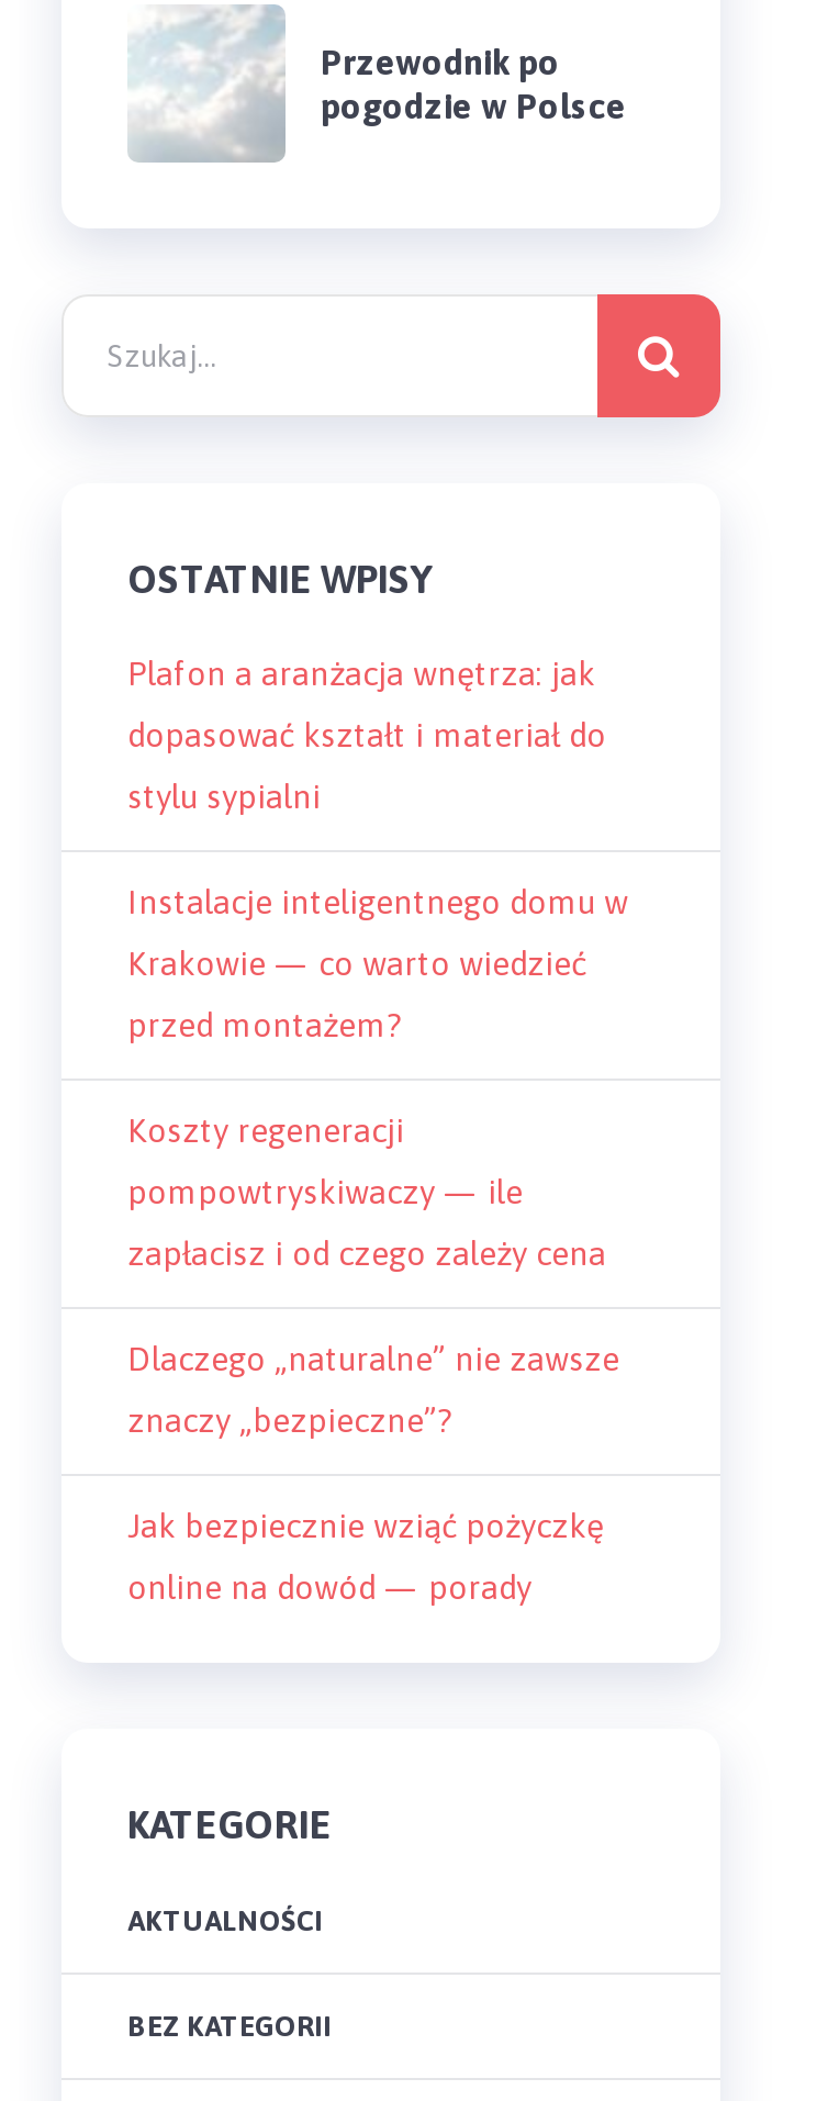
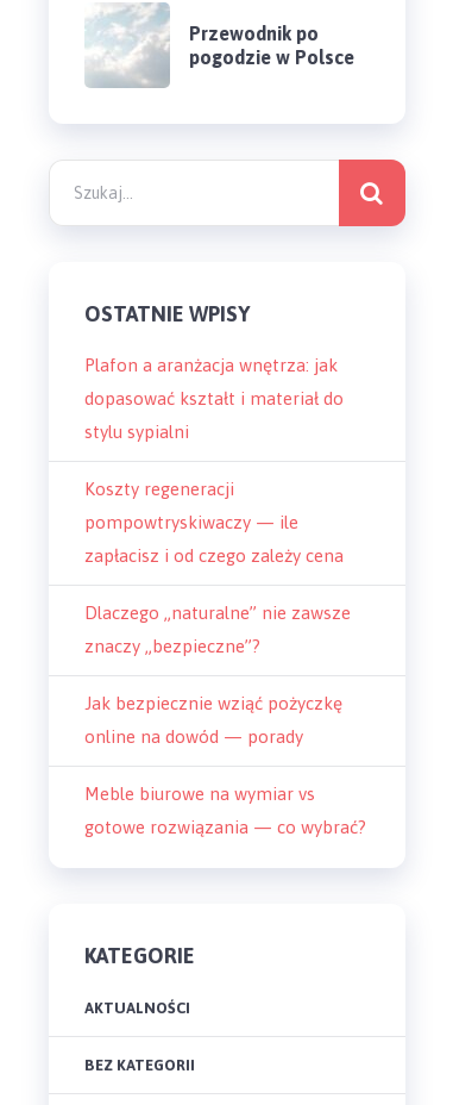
- Instalacje inteligentnego domu w
- Krakowie — co warto wiedzieć
- przed montażem?

moved up: Koszty regeneracji | pompowtryskiwaczy — ile | zapłacisz i od czego zależy cena | Dlaczego „naturalne” nie zawsze | znaczy „bezpieczne”? | Jak bezpiecznie wziąć pożyczkę | online na dowód — porady

+ Meble biurowe na wymiar vs
+ gotowe rozwiązania — co wybrać?
